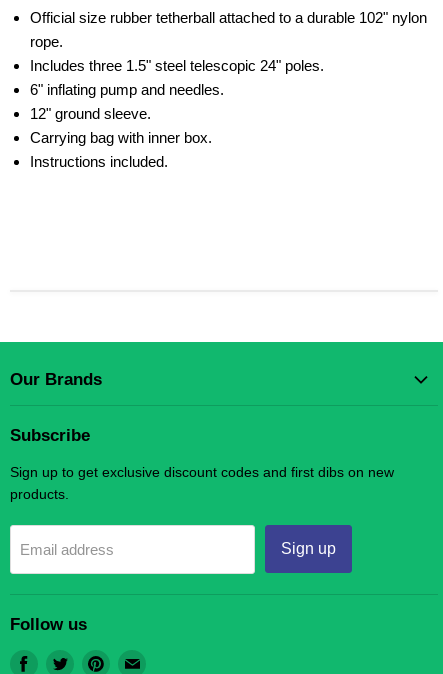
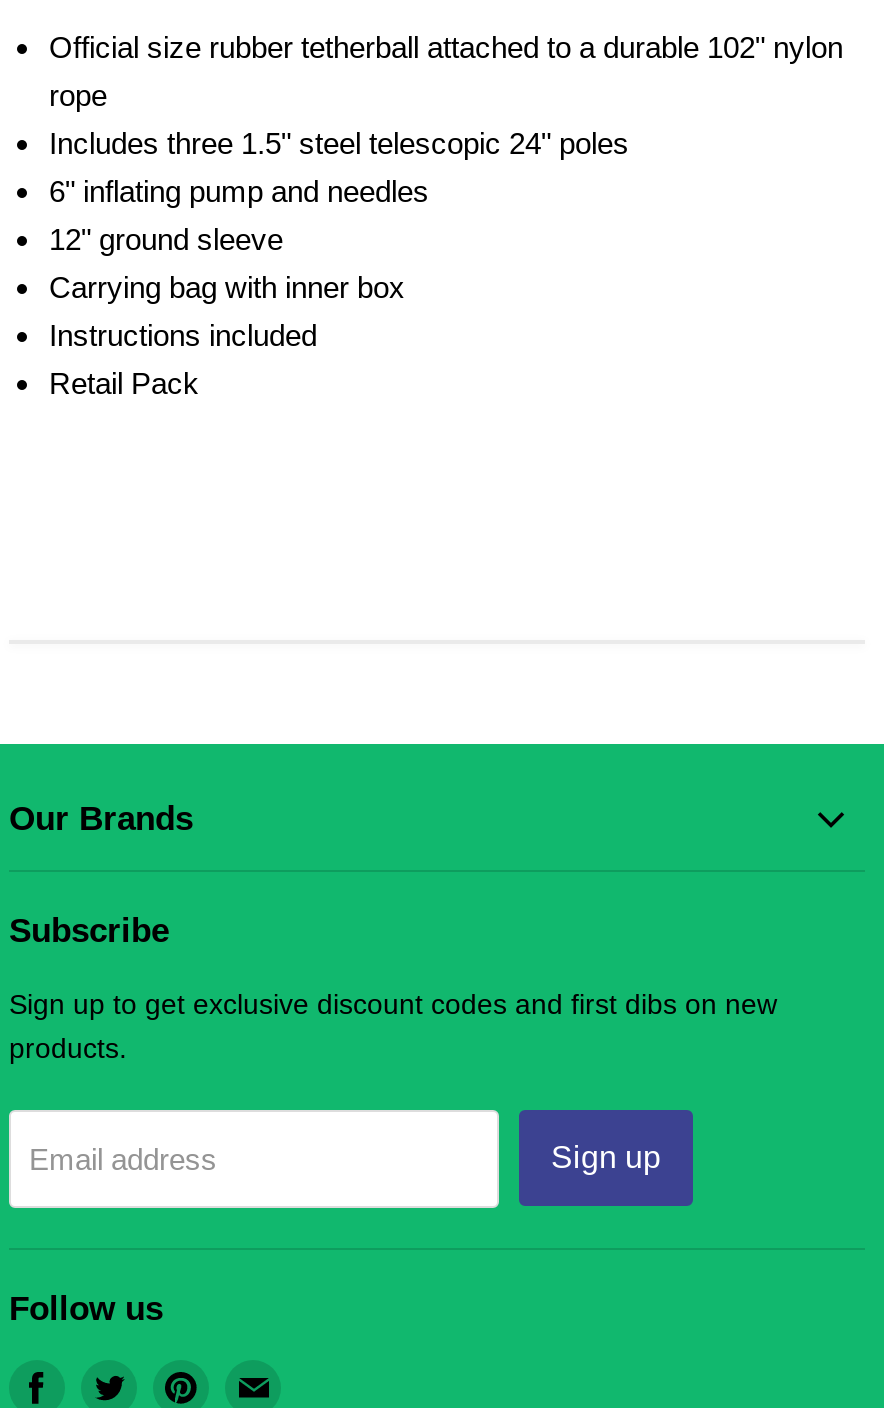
- rope.
- Includes three 1.5" steel telescopic 24" poles.
- 6" inflating pump and needles.
- 12" ground sleeve.
- Carrying bag with inner box.
- Instructions included.
+ rope
+ Includes three 1.5" steel telescopic 24" poles
+ 6" inflating pump and needles
+ 12" ground sleeve
+ Carrying bag with inner box
+ Instructions included
+ Retail Pack
